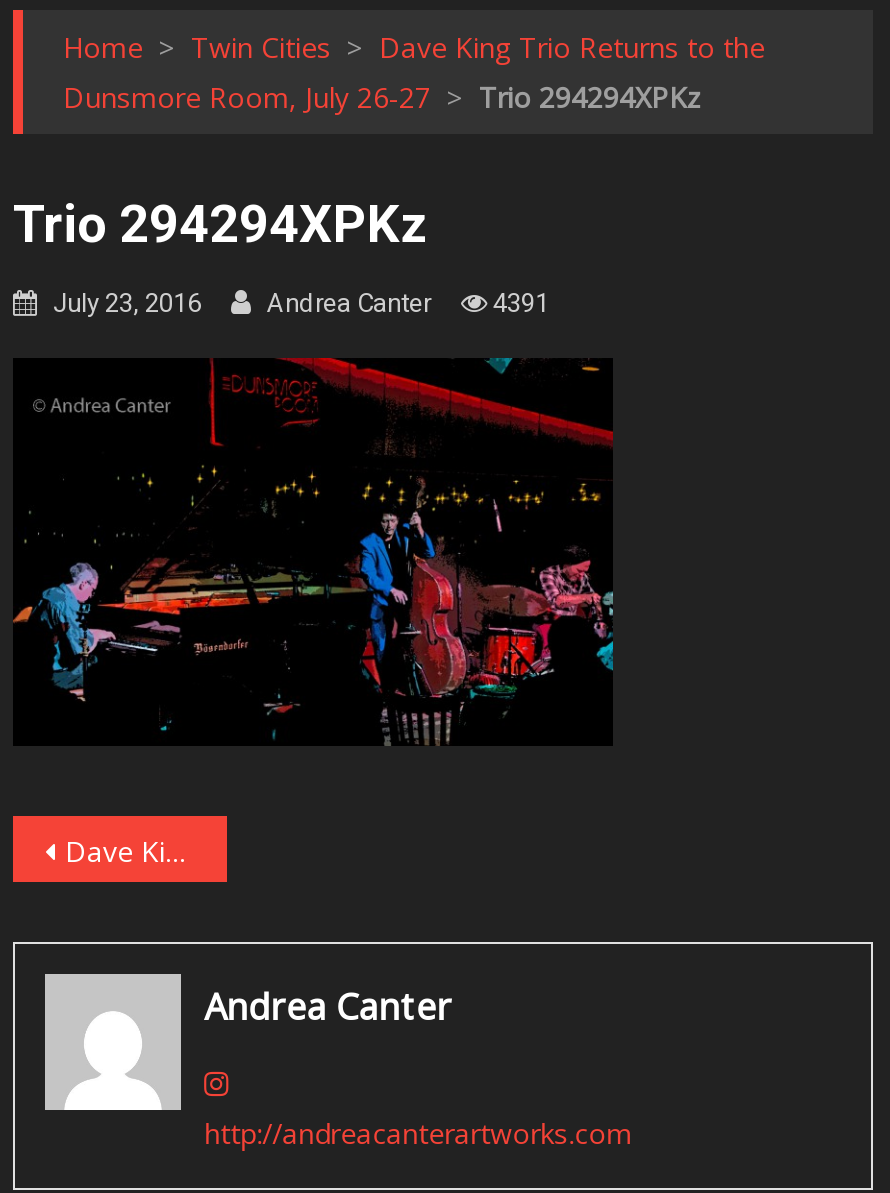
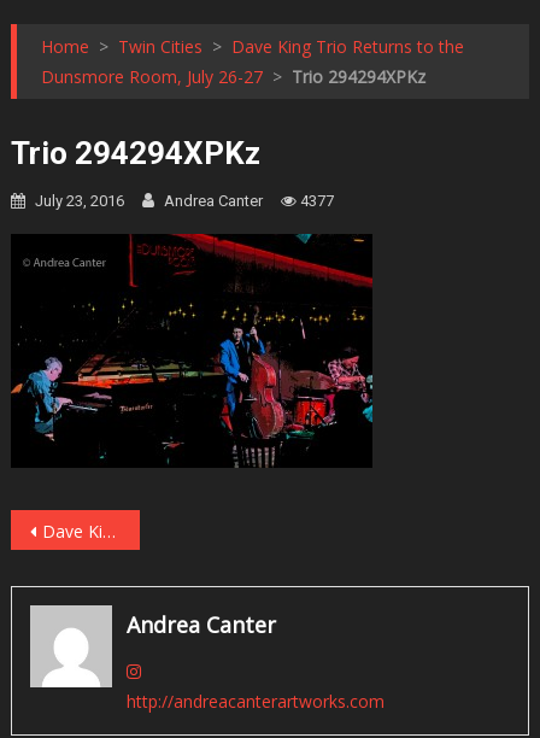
- 4391
+ 4377
